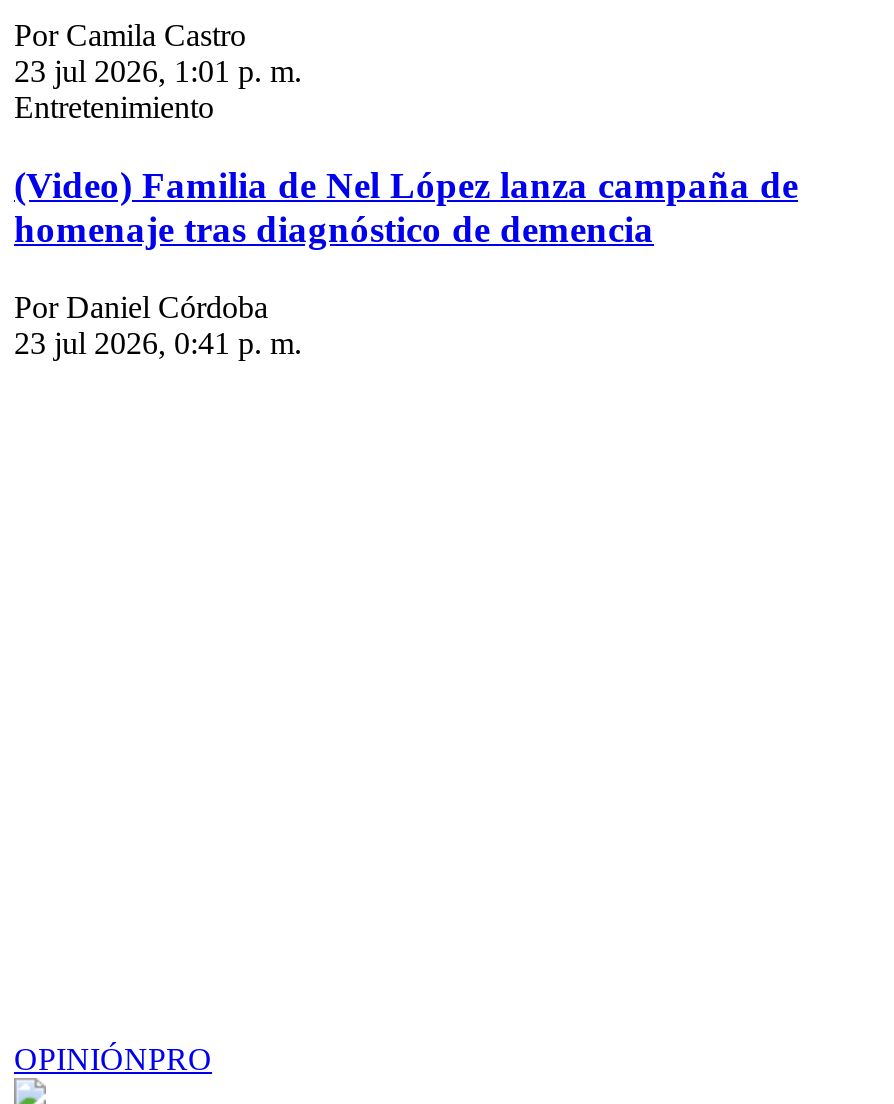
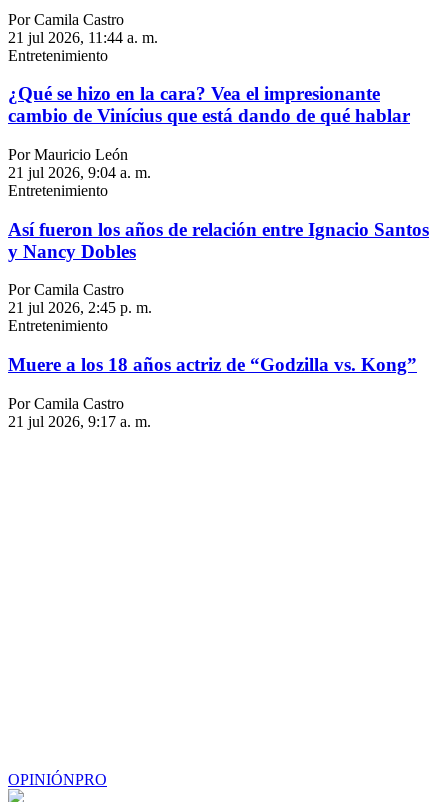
- 23 jul 2026, 1:01 p. m.
+ 21 jul 2026, 11:44 a. m.

- (Video) Familia de Nel López lanza campaña de
- homenaje tras diagnóstico de demencia
- Por Daniel Córdoba
- 23 jul 2026, 0:41 p. m.
+ ¿Qué se hizo en la cara? Vea el impresionante
+ cambio de Vinícius que está dando de qué hablar
+ Por Mauricio León
+ 21 jul 2026, 9:04 a. m.
+ Entretenimiento
+ Así fueron los años de relación entre Ignacio Santos
+ y Nancy Dobles
+ Por Camila Castro
+ 21 jul 2026, 2:45 p. m.
+ Entretenimiento
+ Muere a los 18 años actriz de “Godzilla vs. Kong”
+ Por Camila Castro
+ 21 jul 2026, 9:17 a. m.
